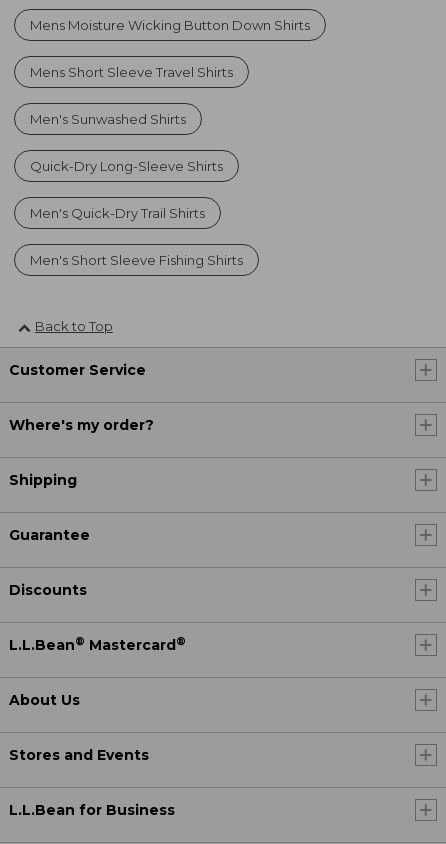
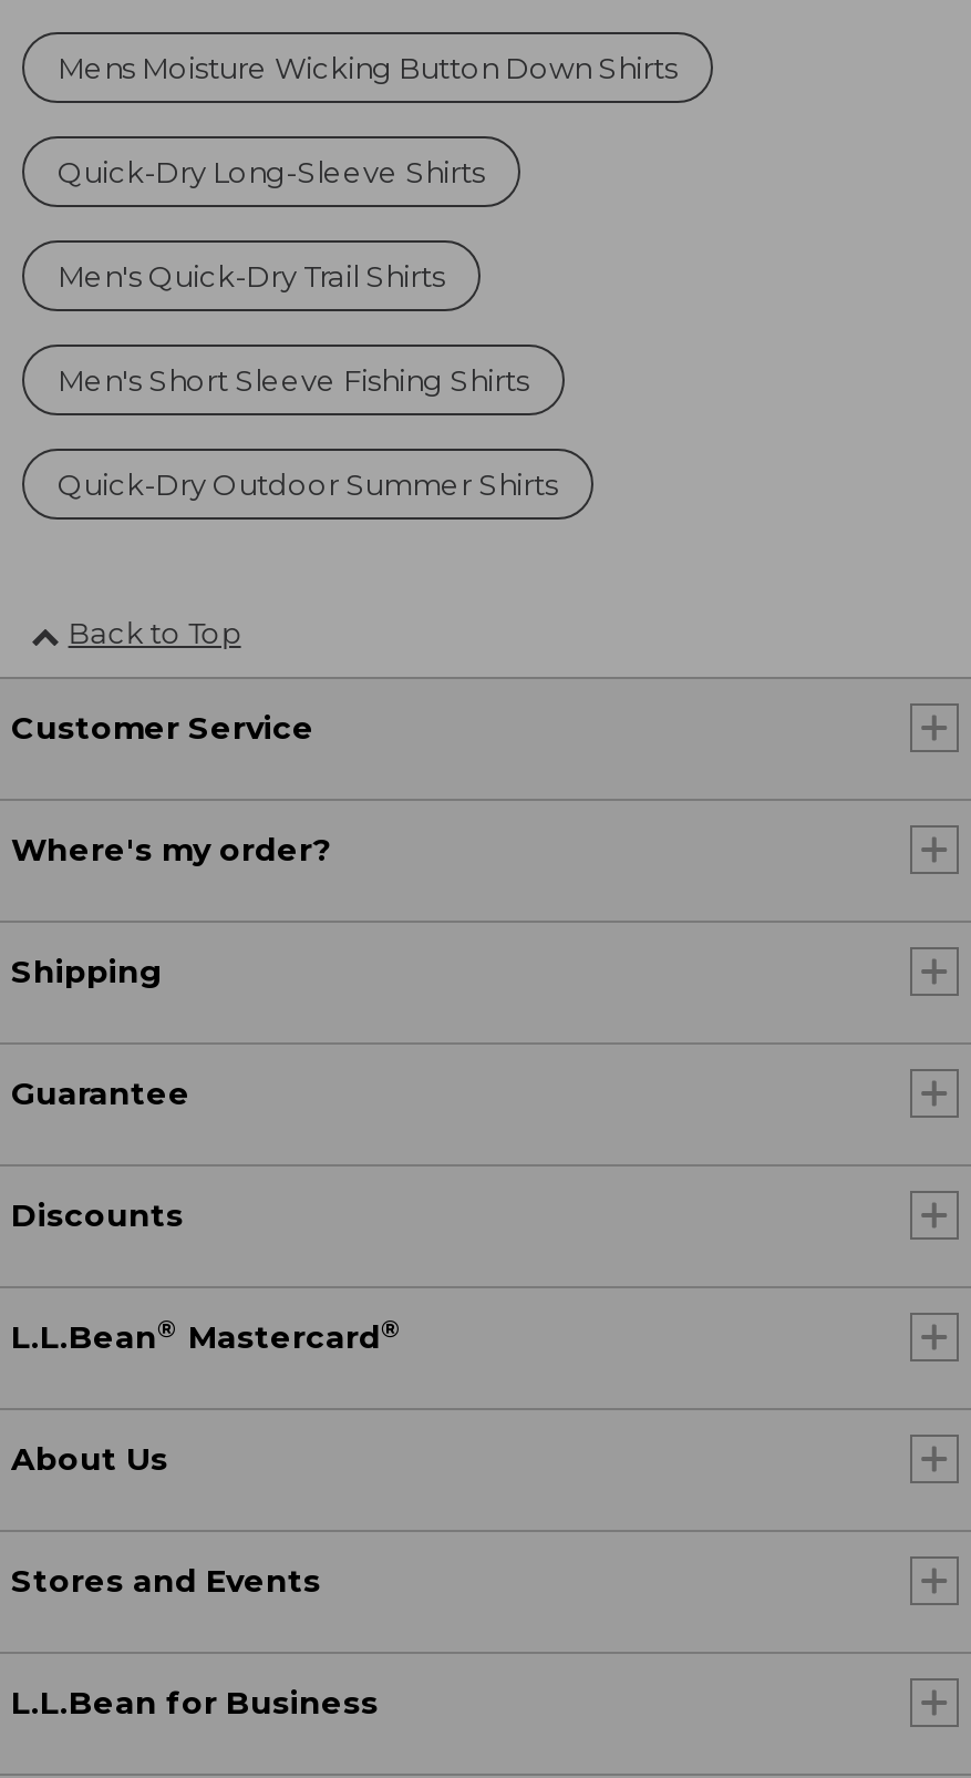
- Mens Short Sleeve Travel Shirts
- Men's Sunwashed Shirts

moved up: Quick-Dry Long-Sleeve Shirts | Men's Quick-Dry Trail Shirts | Men's Short Sleeve Fishing Shirts

+ Quick-Dry Outdoor Summer Shirts
